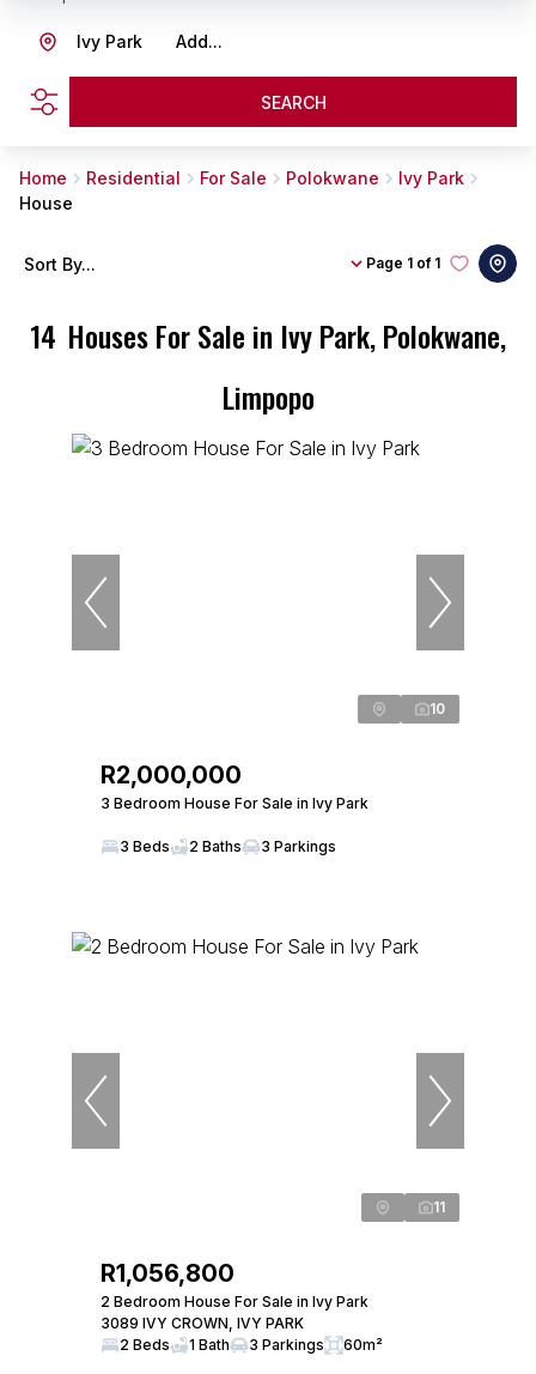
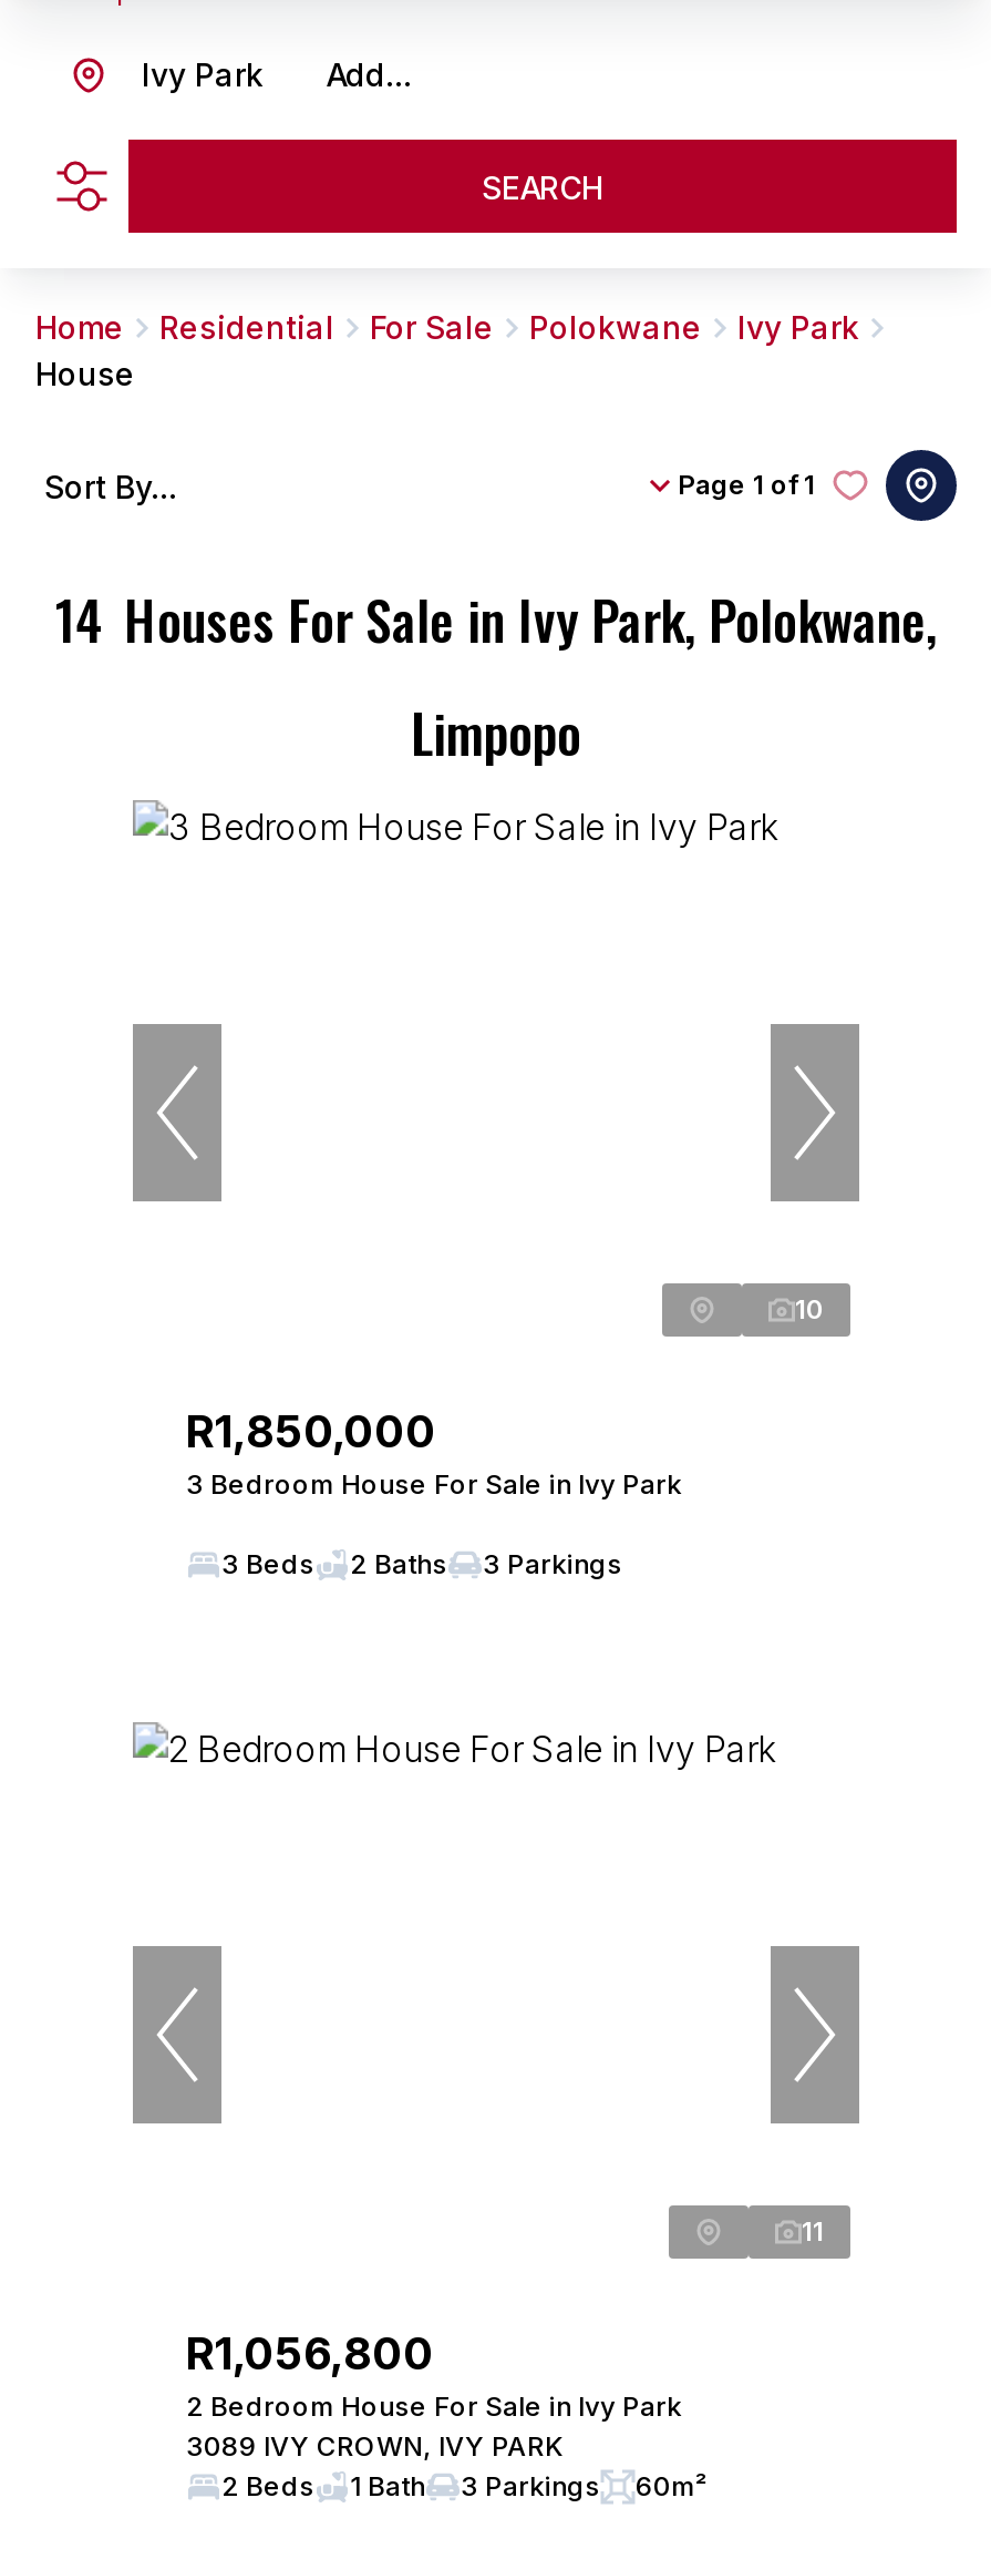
- R2,000,000
+ R1,850,000
